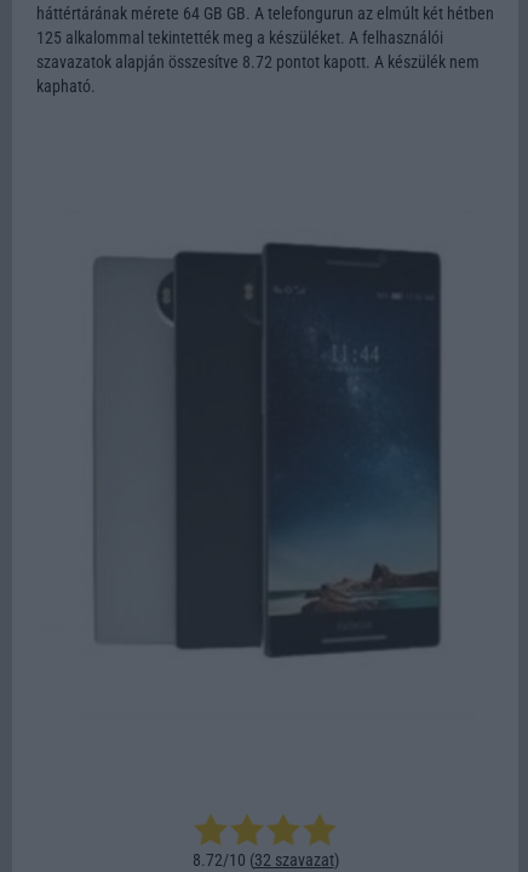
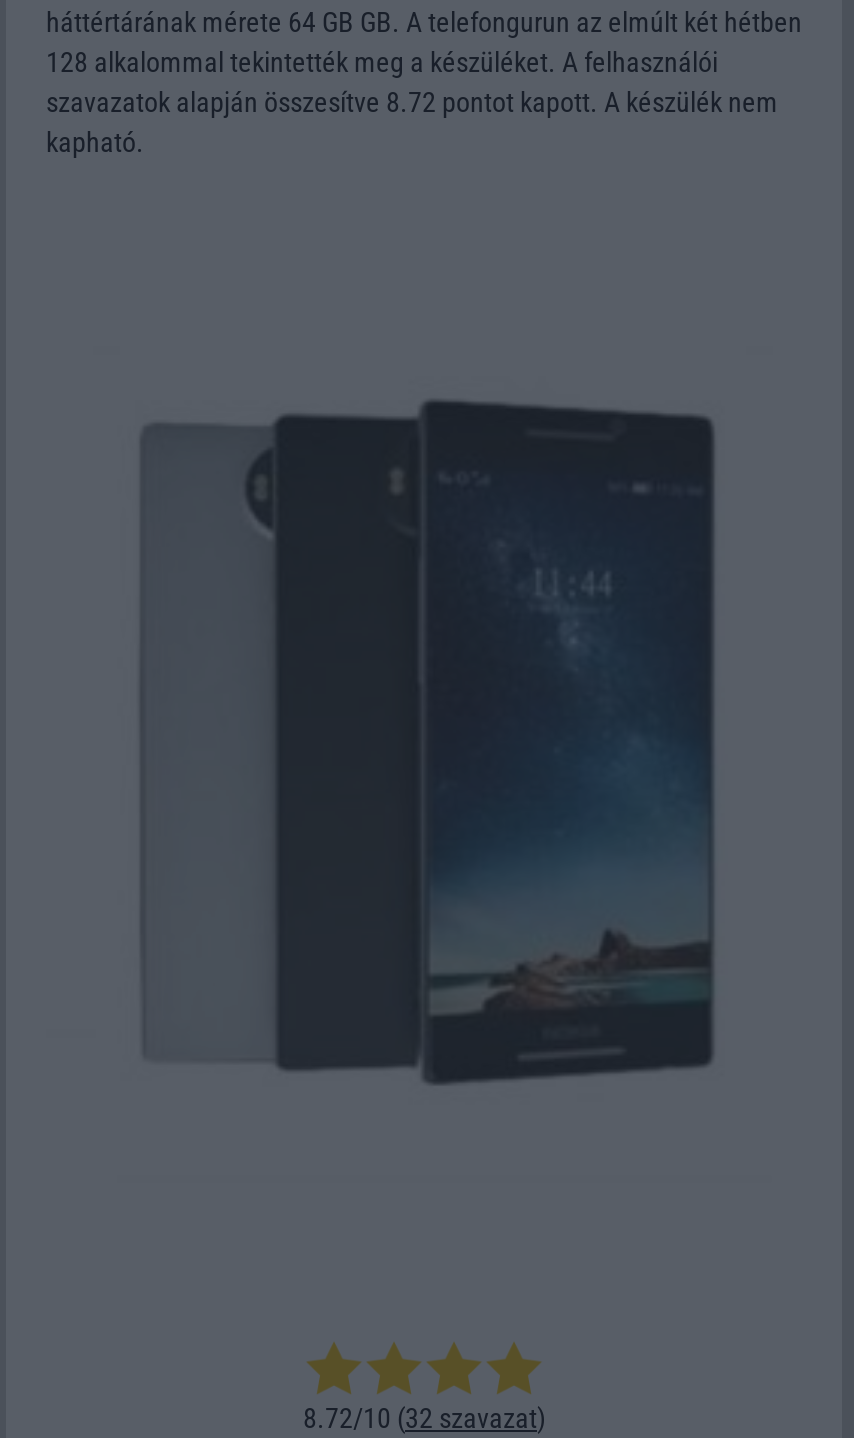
- 125 alkalommal tekintették meg a készüléket. A felhasználói
+ 128 alkalommal tekintették meg a készüléket. A felhasználói
